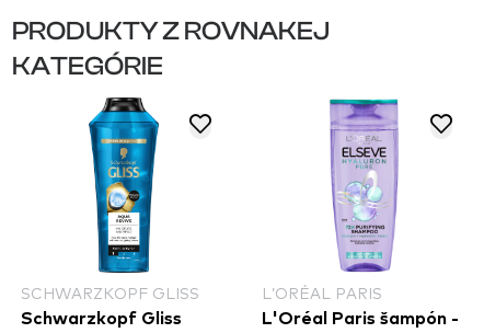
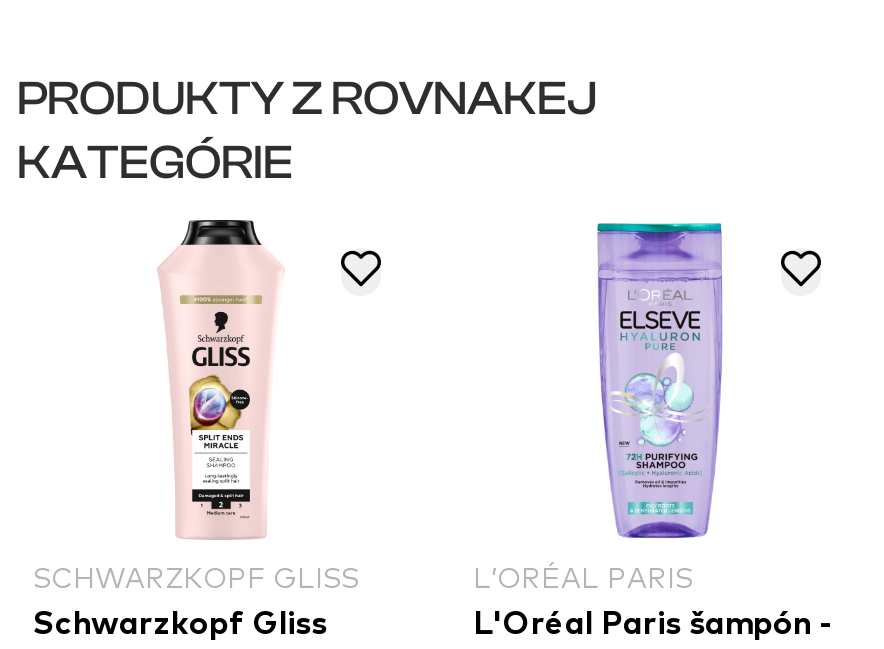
- [image]
+ [image]
